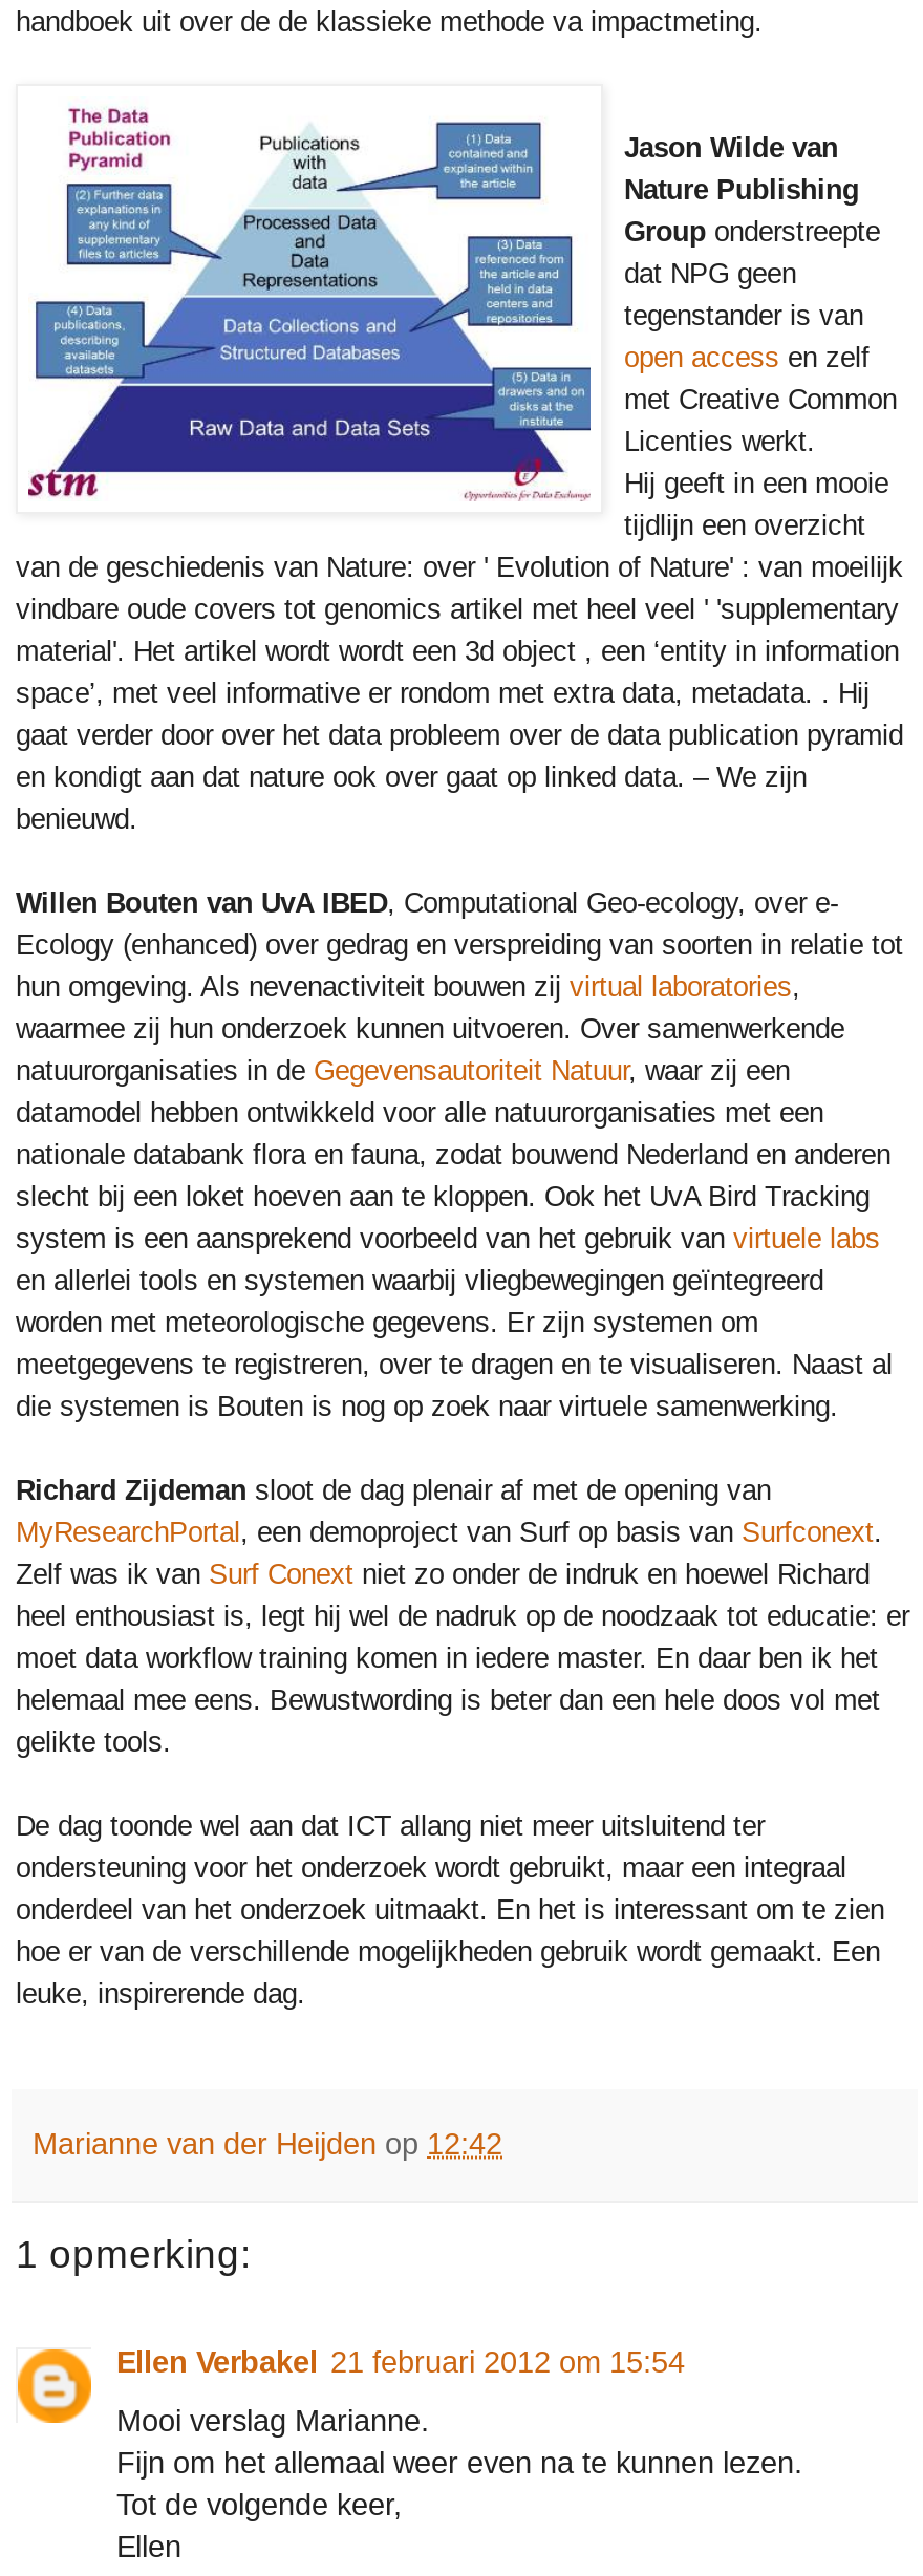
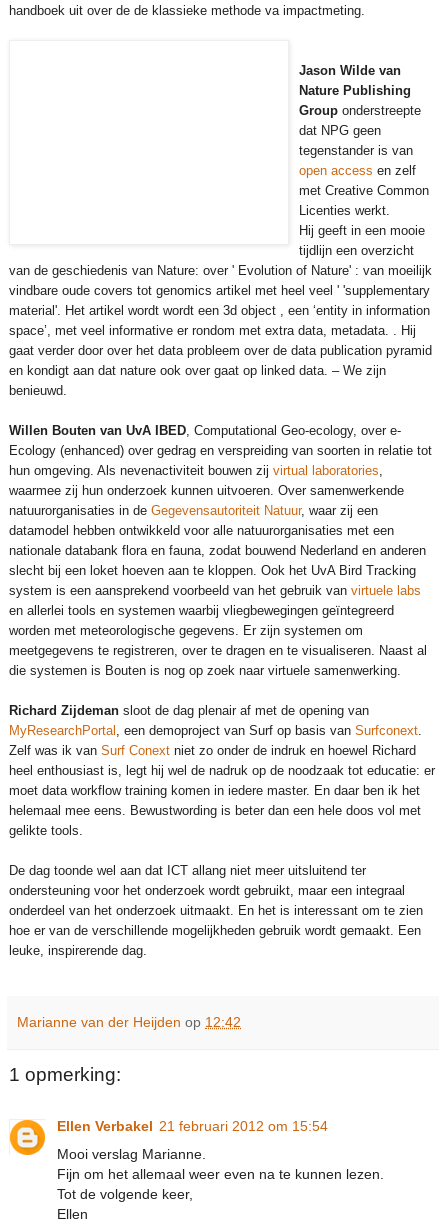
- [image]
